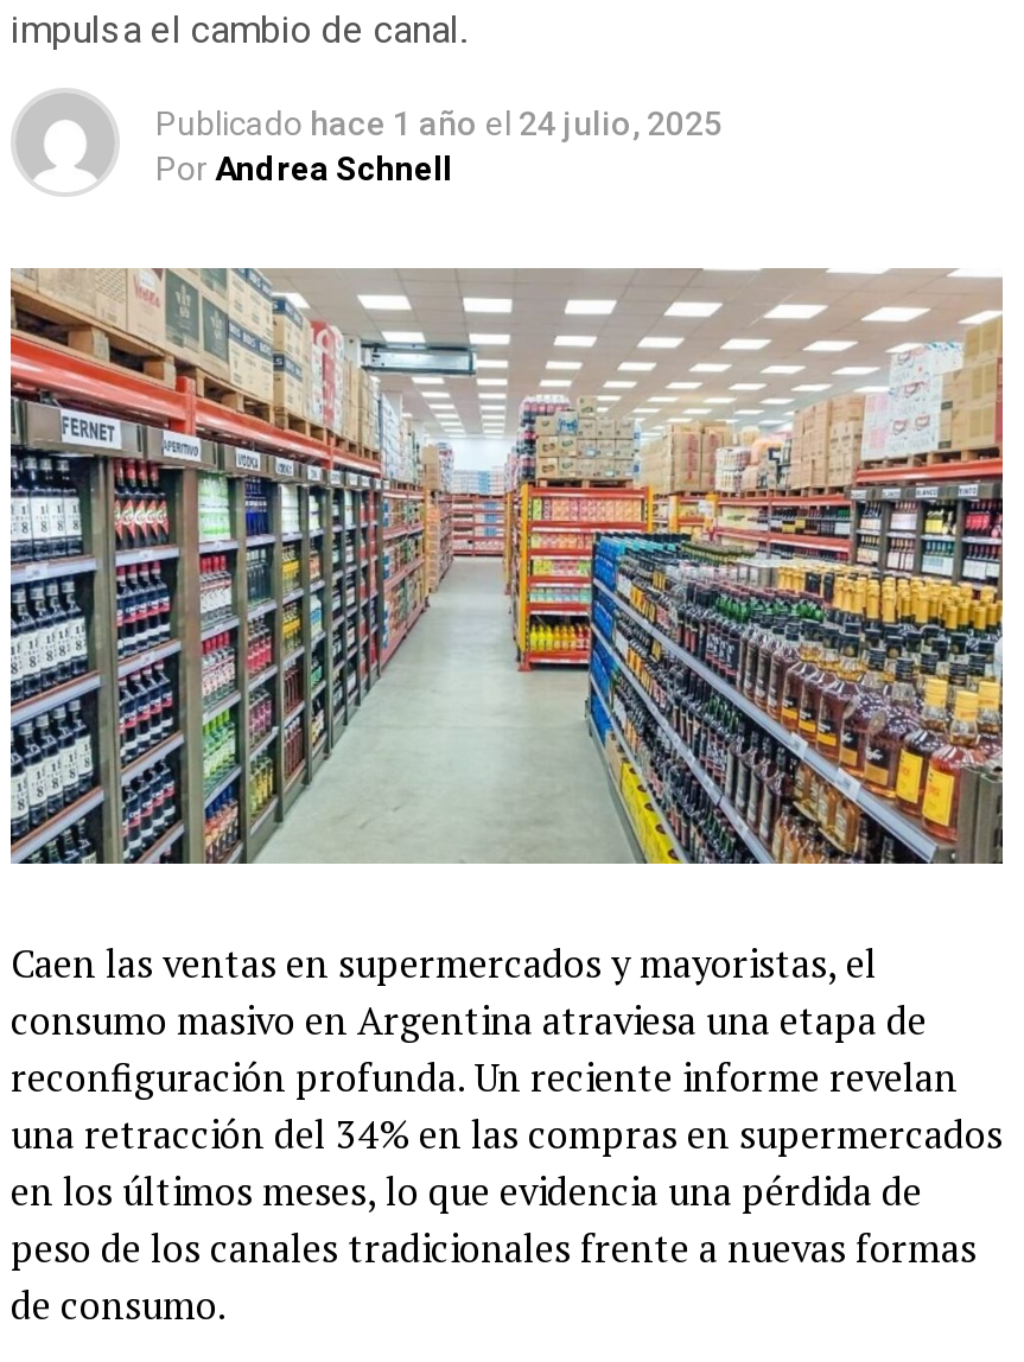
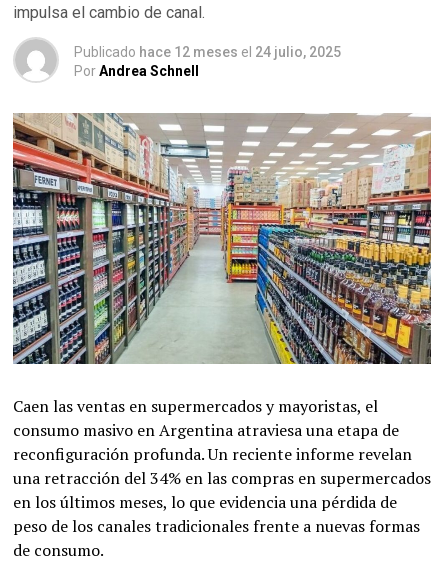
- Publicado hace 1 año el 24 julio, 2025
+ Publicado hace 12 meses el 24 julio, 2025
